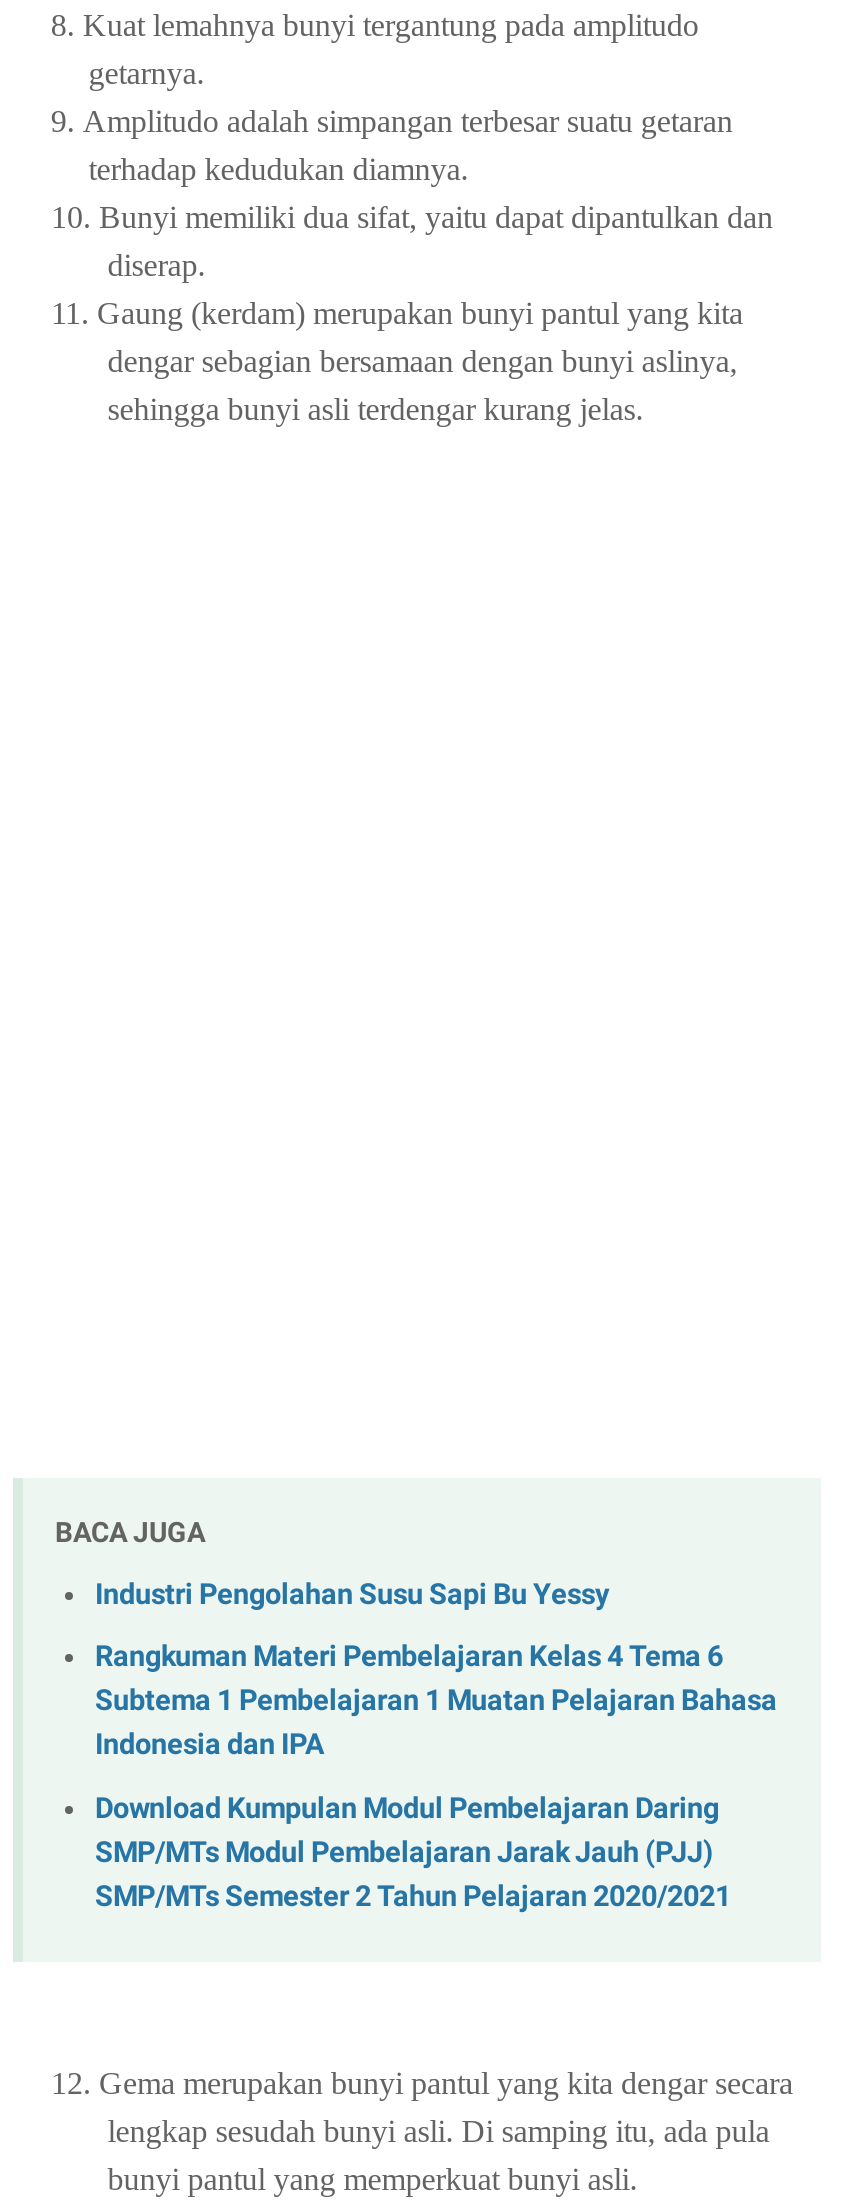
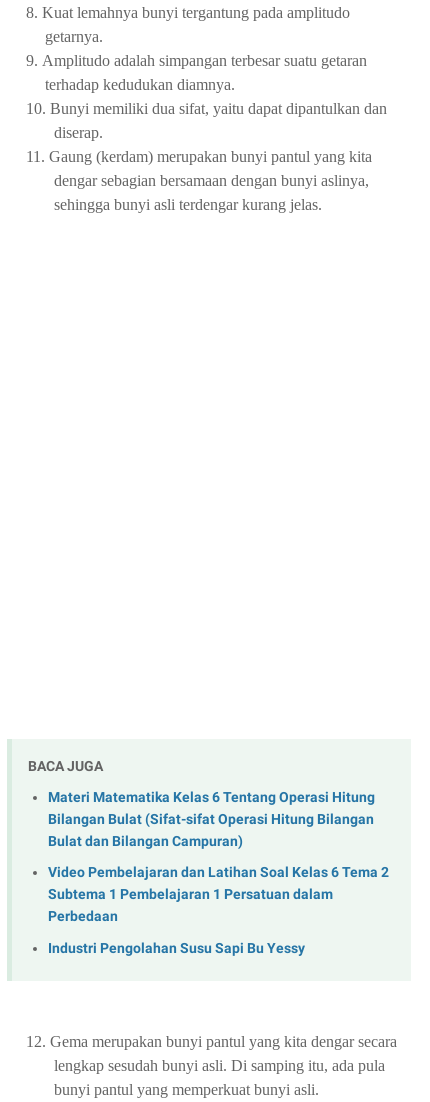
+ Materi Matematika Kelas 6 Tentang Operasi Hitung
+ Bilangan Bulat (Sifat-sifat Operasi Hitung Bilangan
+ Bulat dan Bilangan Campuran)
+ Video Pembelajaran dan Latihan Soal Kelas 6 Tema 2
+ Subtema 1 Pembelajaran 1 Persatuan dalam
+ Perbedaan

moved down: Industri Pengolahan Susu Sapi Bu Yessy

- Rangkuman Materi Pembelajaran Kelas 4 Tema 6
- Subtema 1 Pembelajaran 1 Muatan Pelajaran Bahasa
- Indonesia dan IPA
- Download Kumpulan Modul Pembelajaran Daring
- SMP/MTs Modul Pembelajaran Jarak Jauh (PJJ)
- SMP/MTs Semester 2 Tahun Pelajaran 2020/2021
